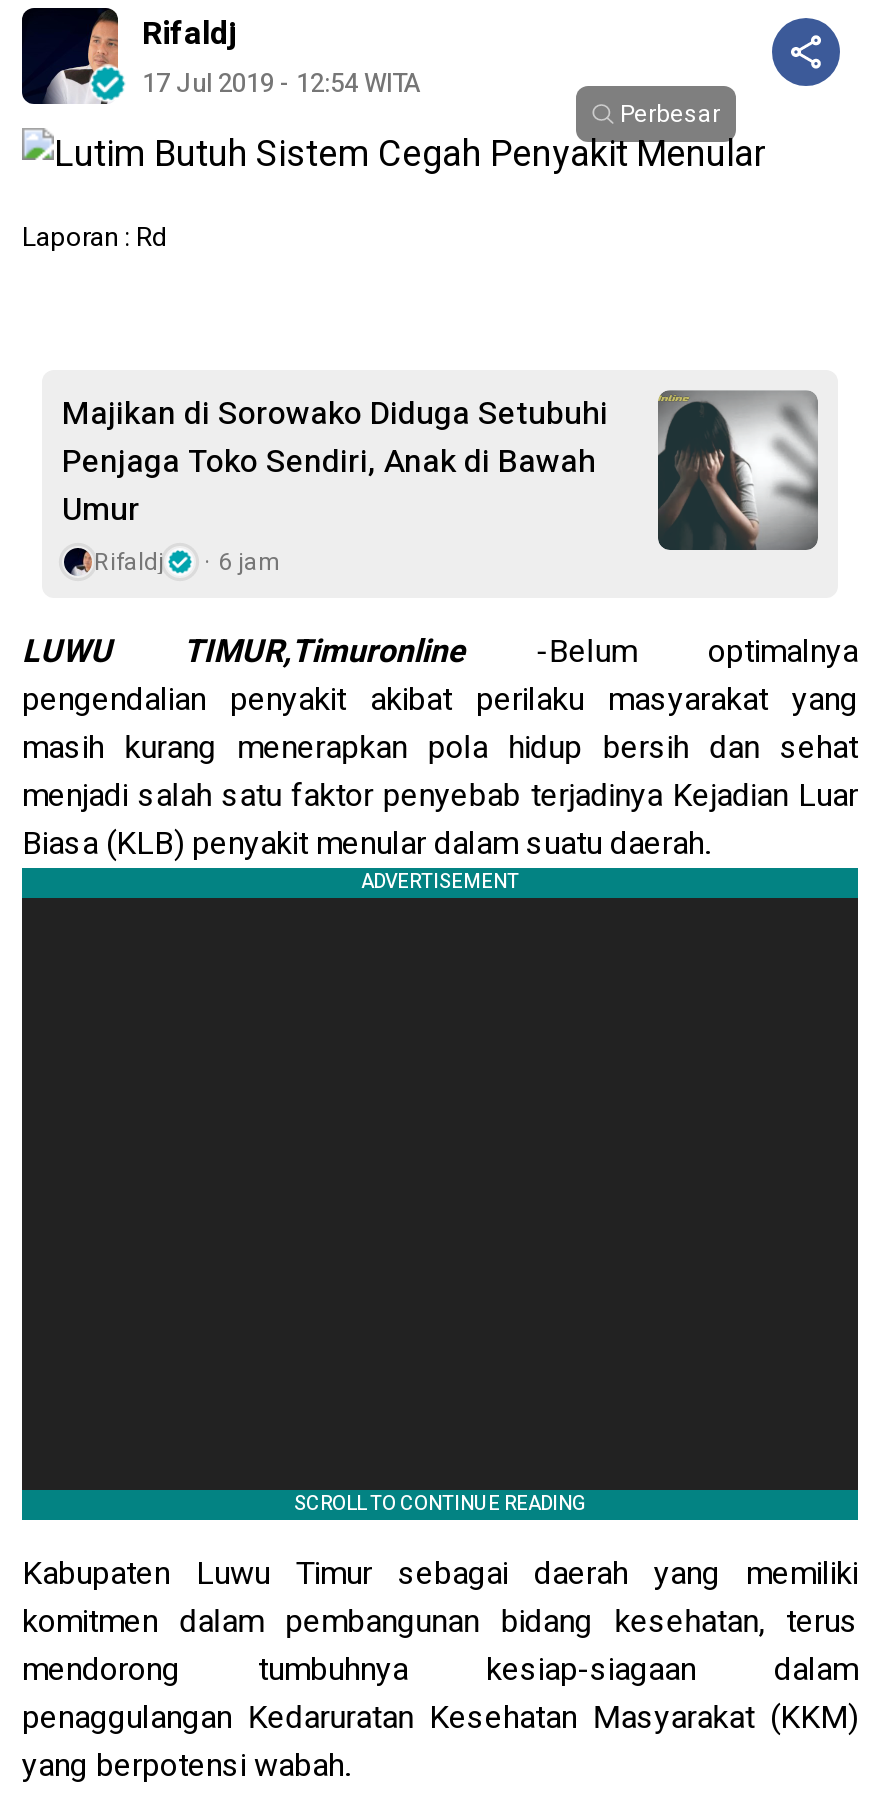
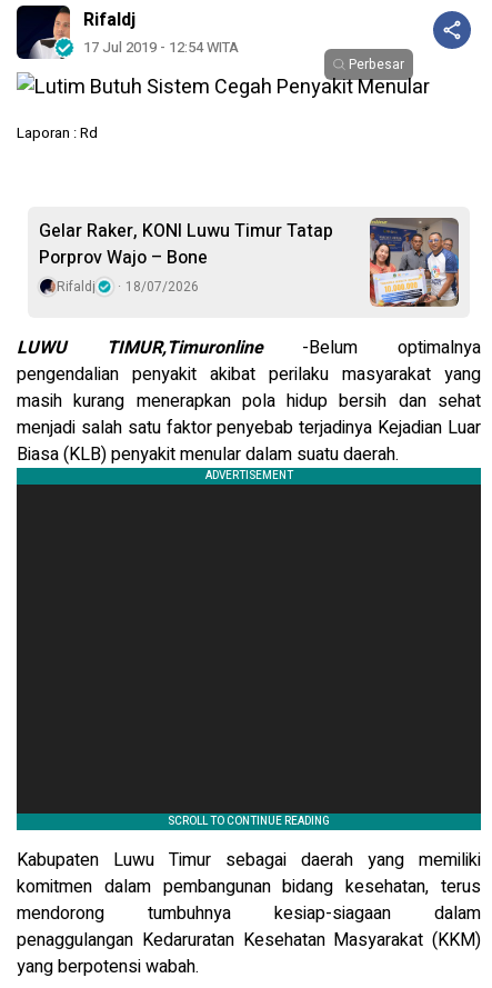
- [image]
- Majikan di Sorowako Diduga Setubuhi
- Penjaga Toko Sendiri, Anak di Bawah
- Umur
+ [image]
+ Gelar Raker, KONI Luwu Timur Tatap
+ Porprov Wajo – Bone

- Rifaldj 6 jam
+ Rifaldj 18/07/2026
